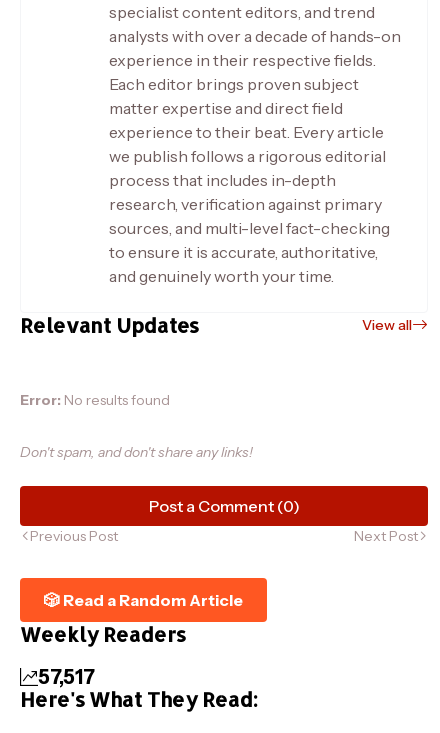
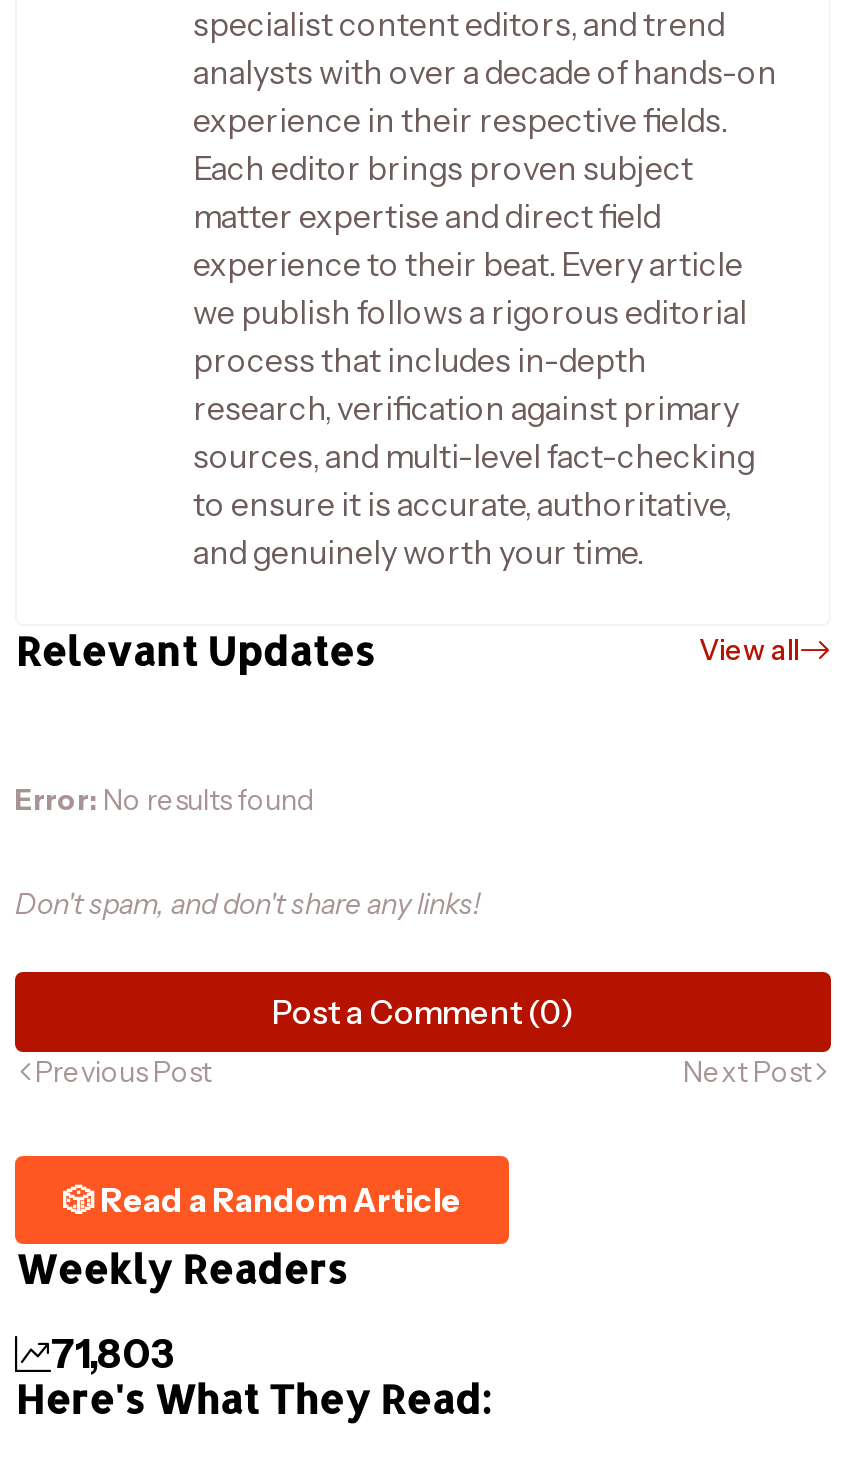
- 57,517
+ 71,803
